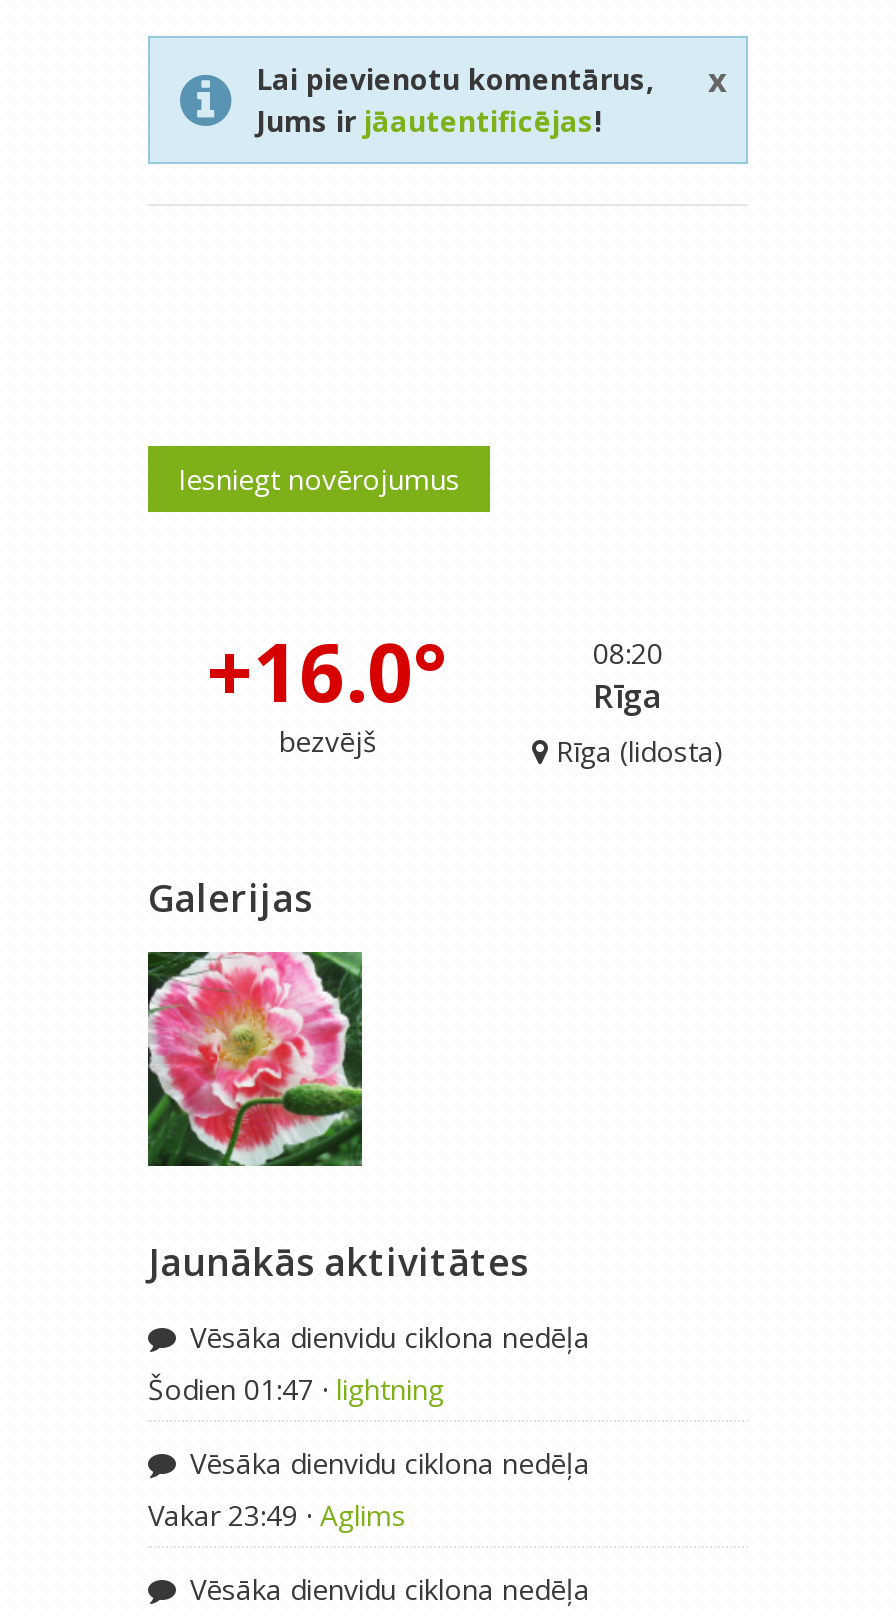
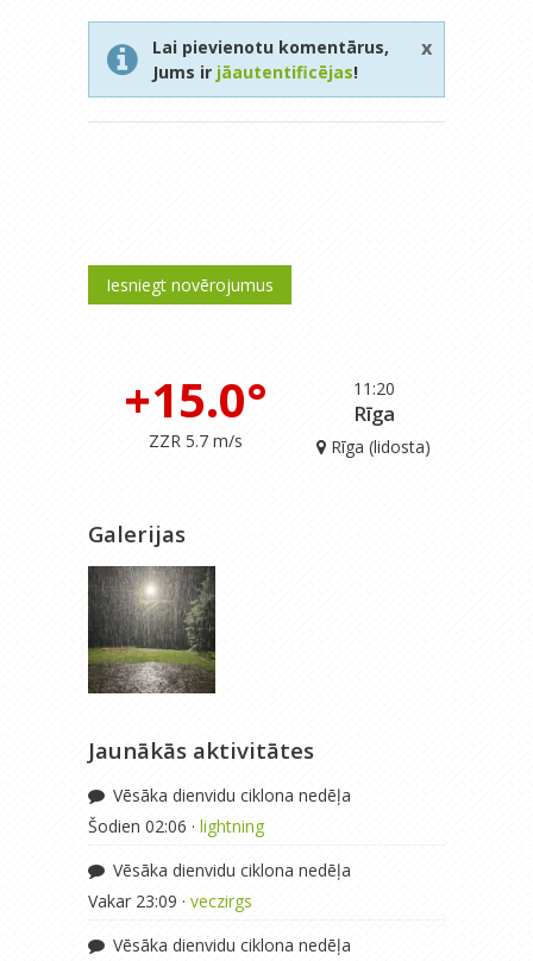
- 08:20
- +16.0°
- bezvējš
+ 11:20
+ +15.0°
+ ZZR 5.7 m/s

- [image]
+ [image]

- Šodien 01:47 · lightning
+ Šodien 02:06 · lightning

- Vakar 23:49 · Aglims
+ Vakar 23:09 · veczirgs
